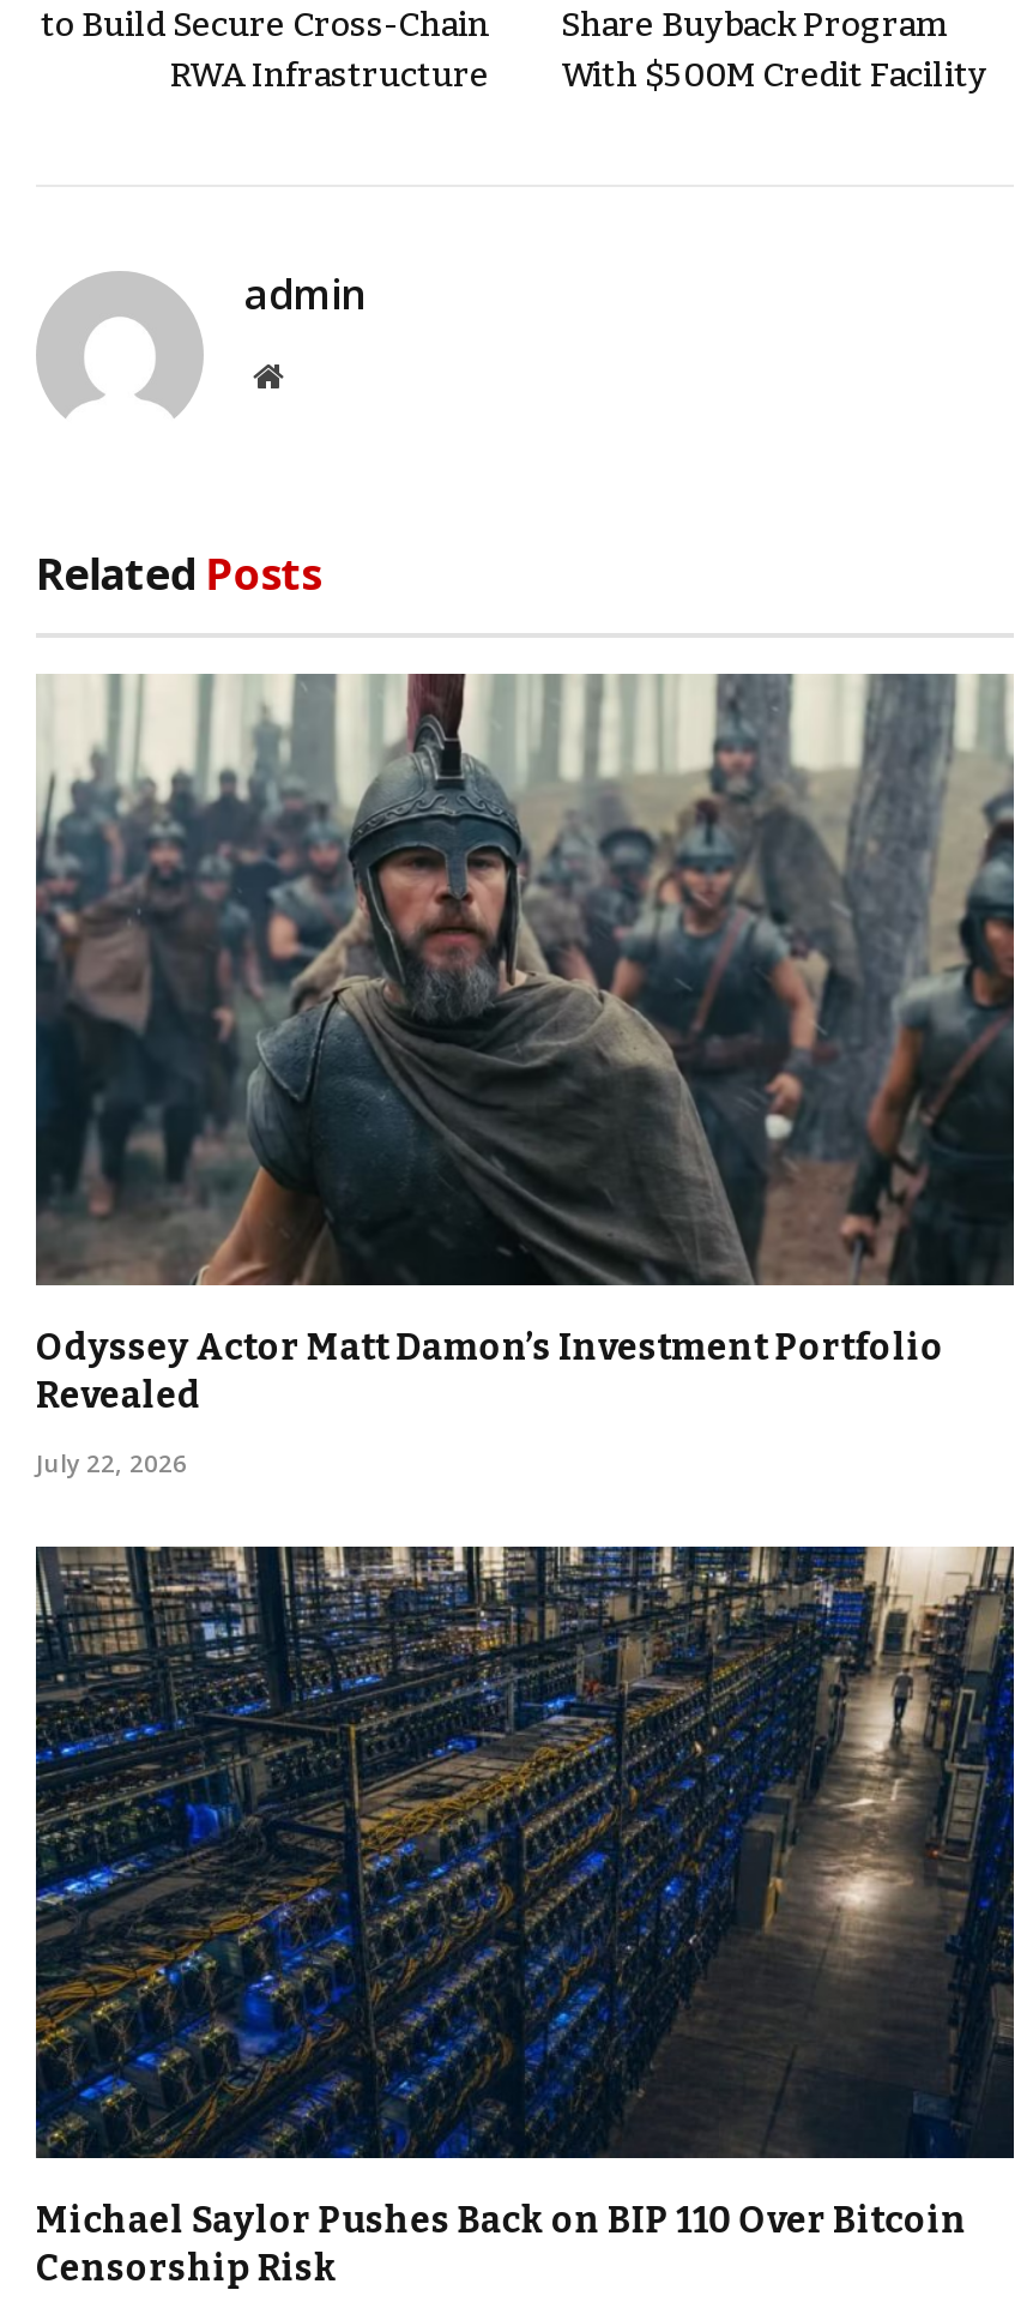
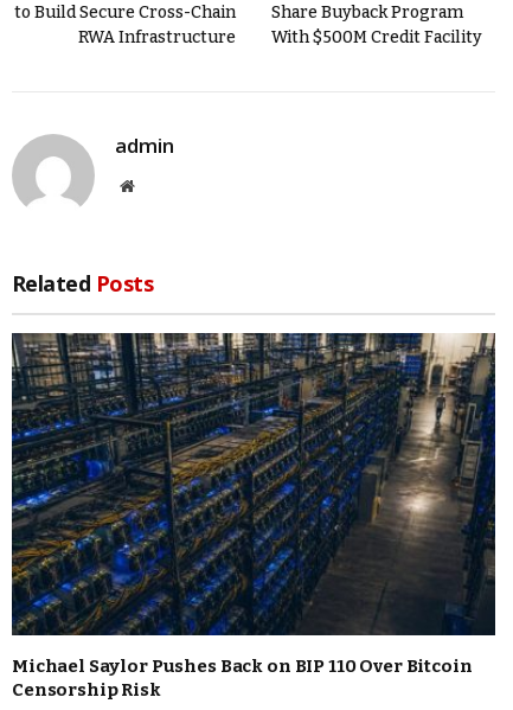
- [image]
- Odyssey Actor Matt Damon’s Investment Portfolio
- Revealed
- July 22, 2026
